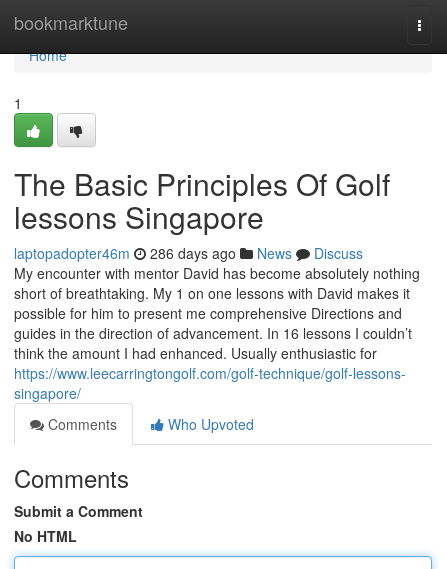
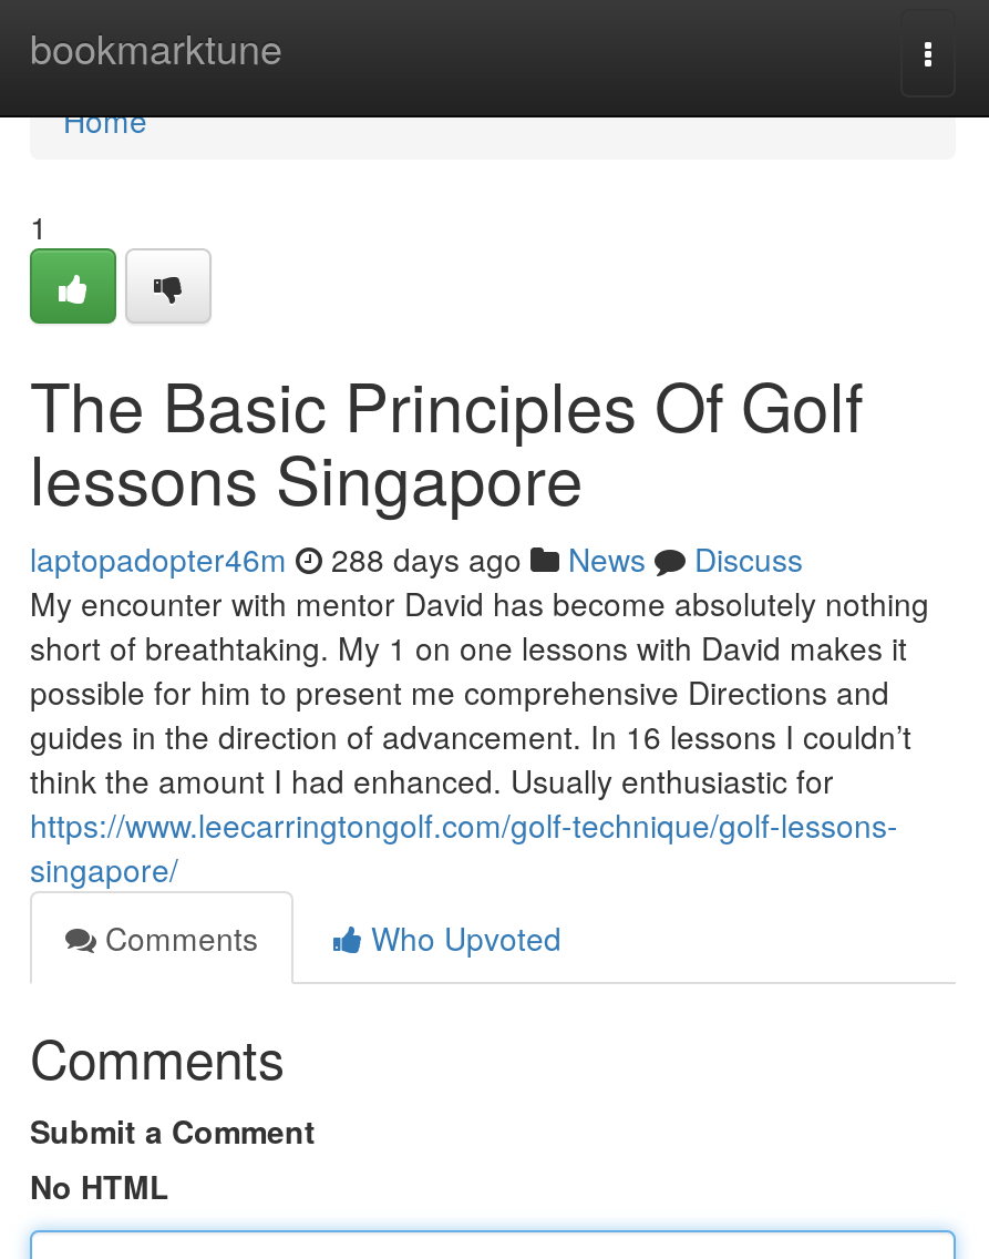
- laptopadopter46m 286 days ago News Discuss
+ laptopadopter46m 288 days ago News Discuss
